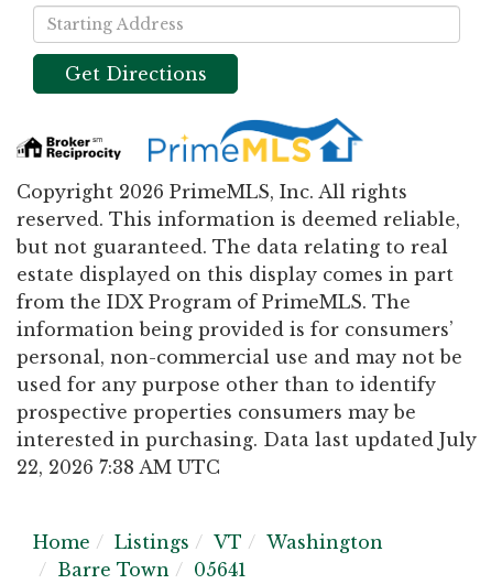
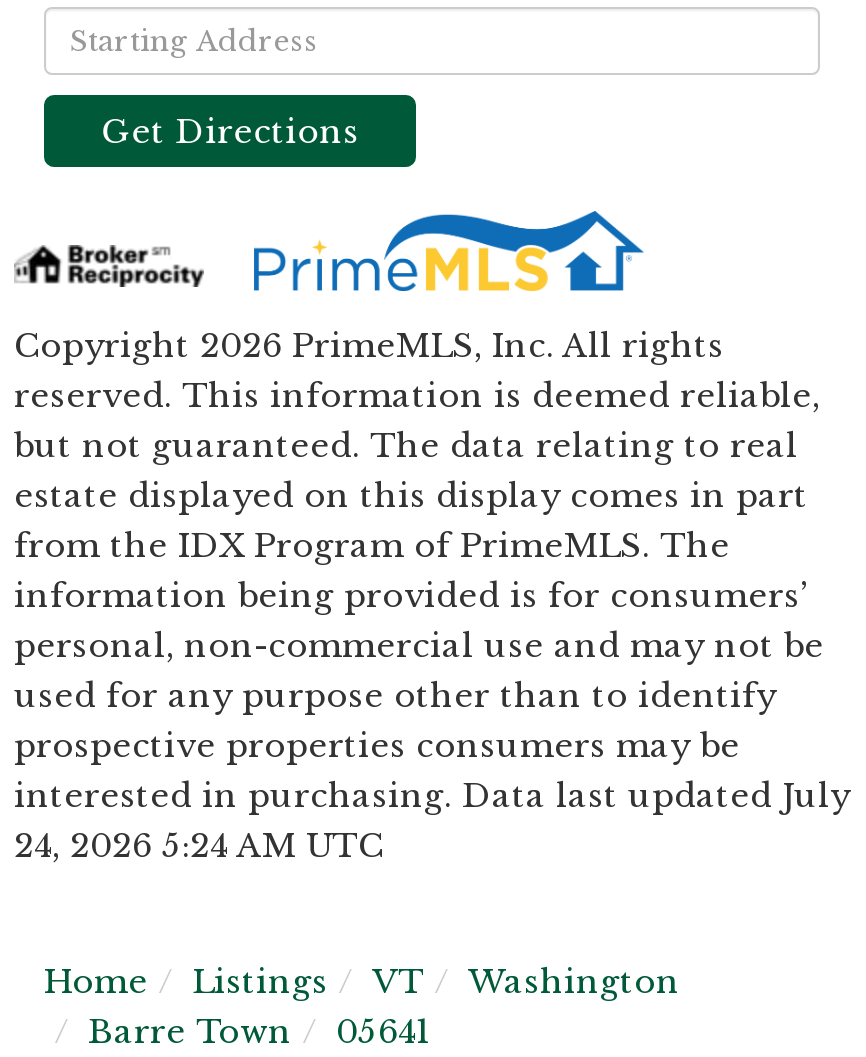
- 22, 2026 7:38 AM UTC
+ 24, 2026 5:24 AM UTC
